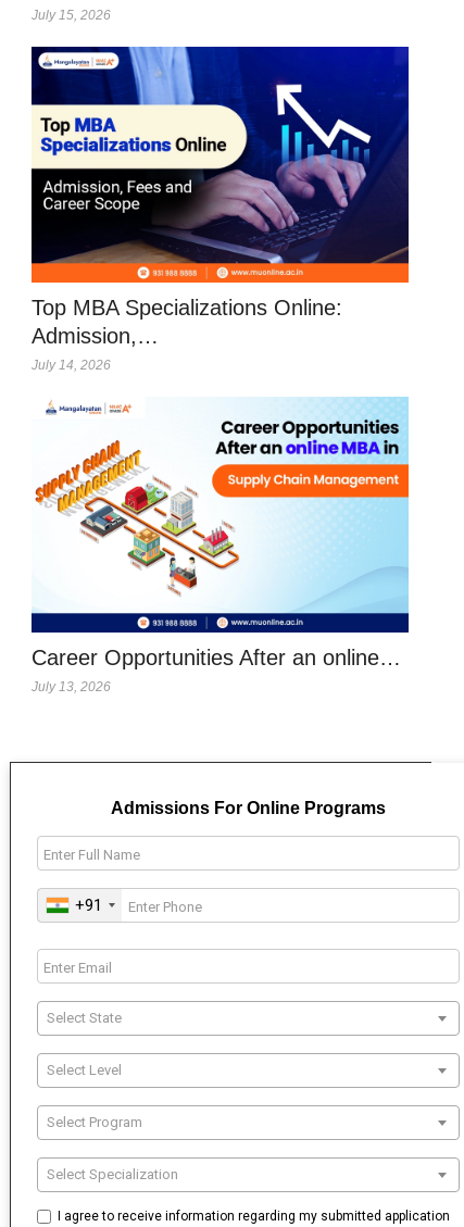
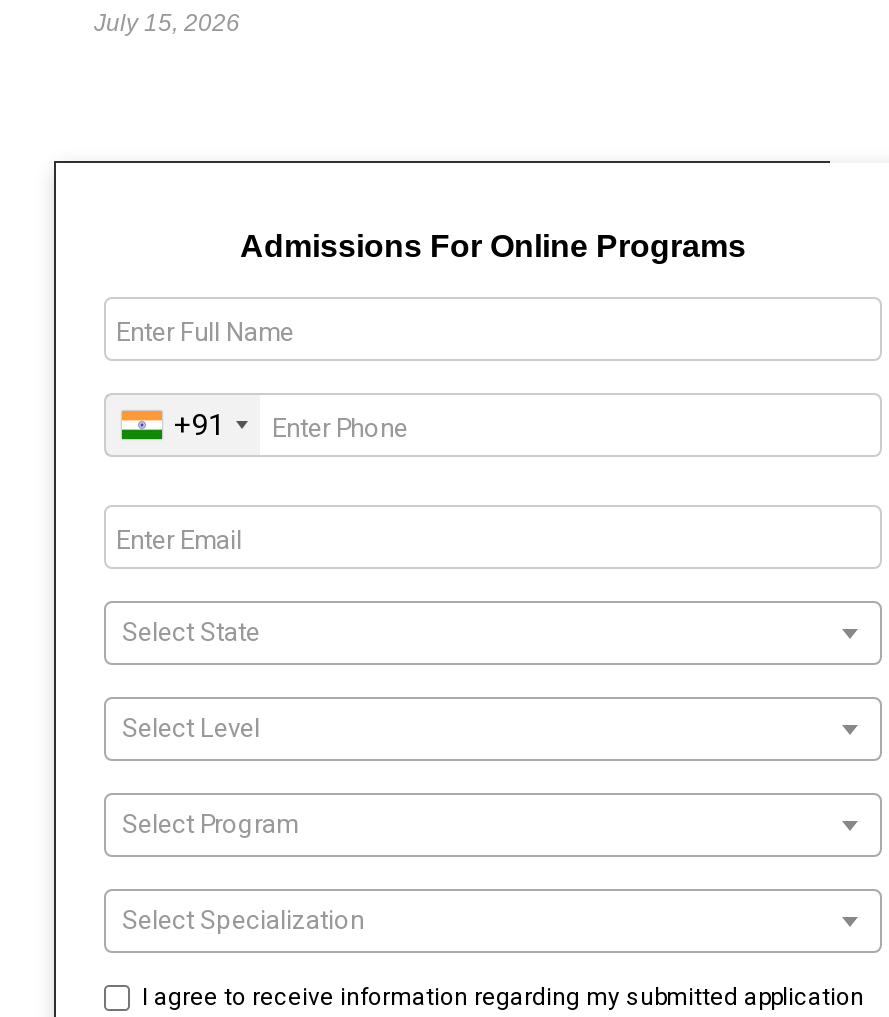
- [image]
- Top MBA Specializations Online:
- Admission,…
- July 14, 2026

- [image]
- Career Opportunities After an online…
- July 13, 2026
